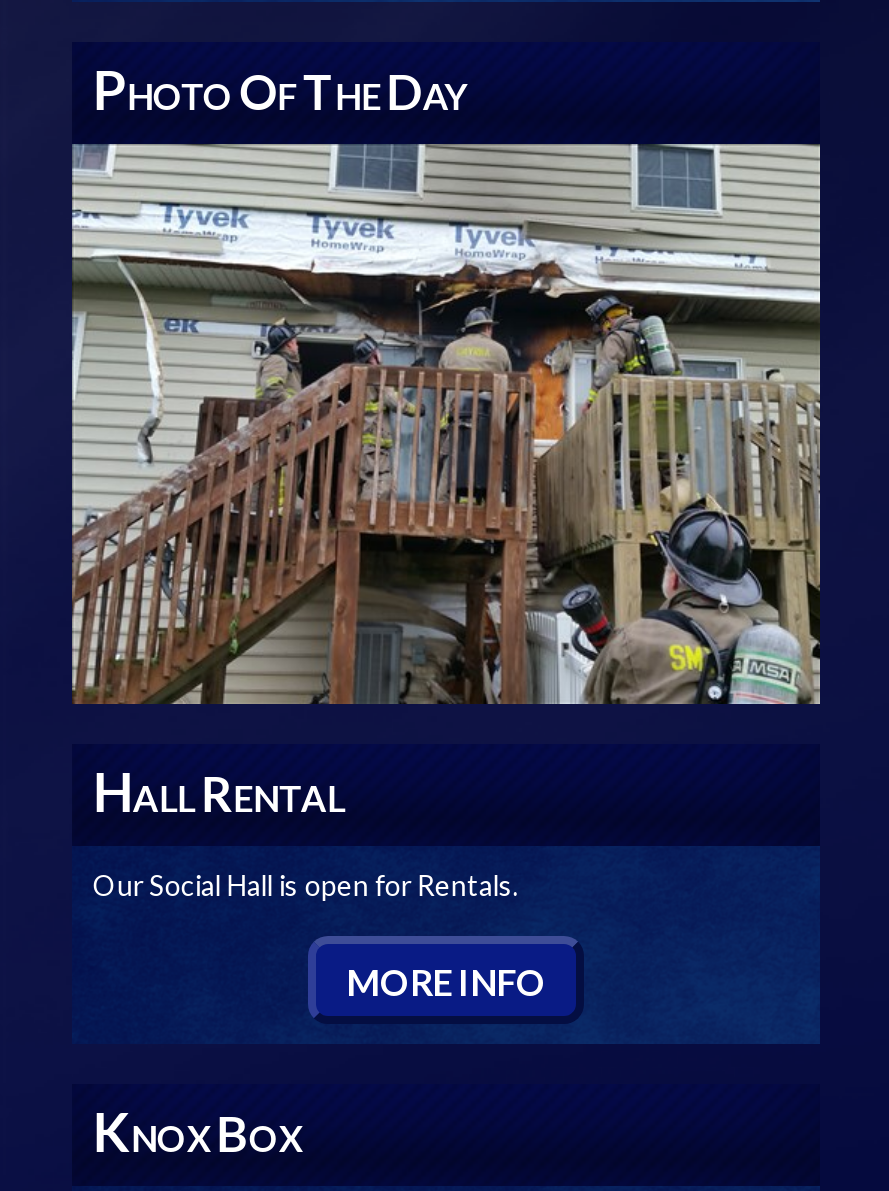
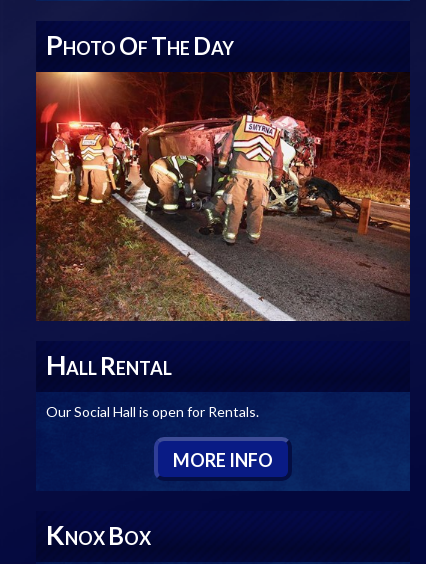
- [image]
+ [image]
